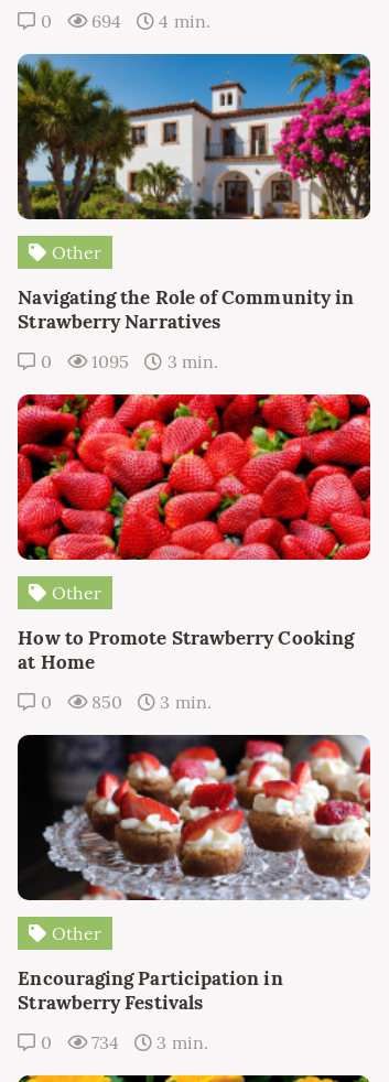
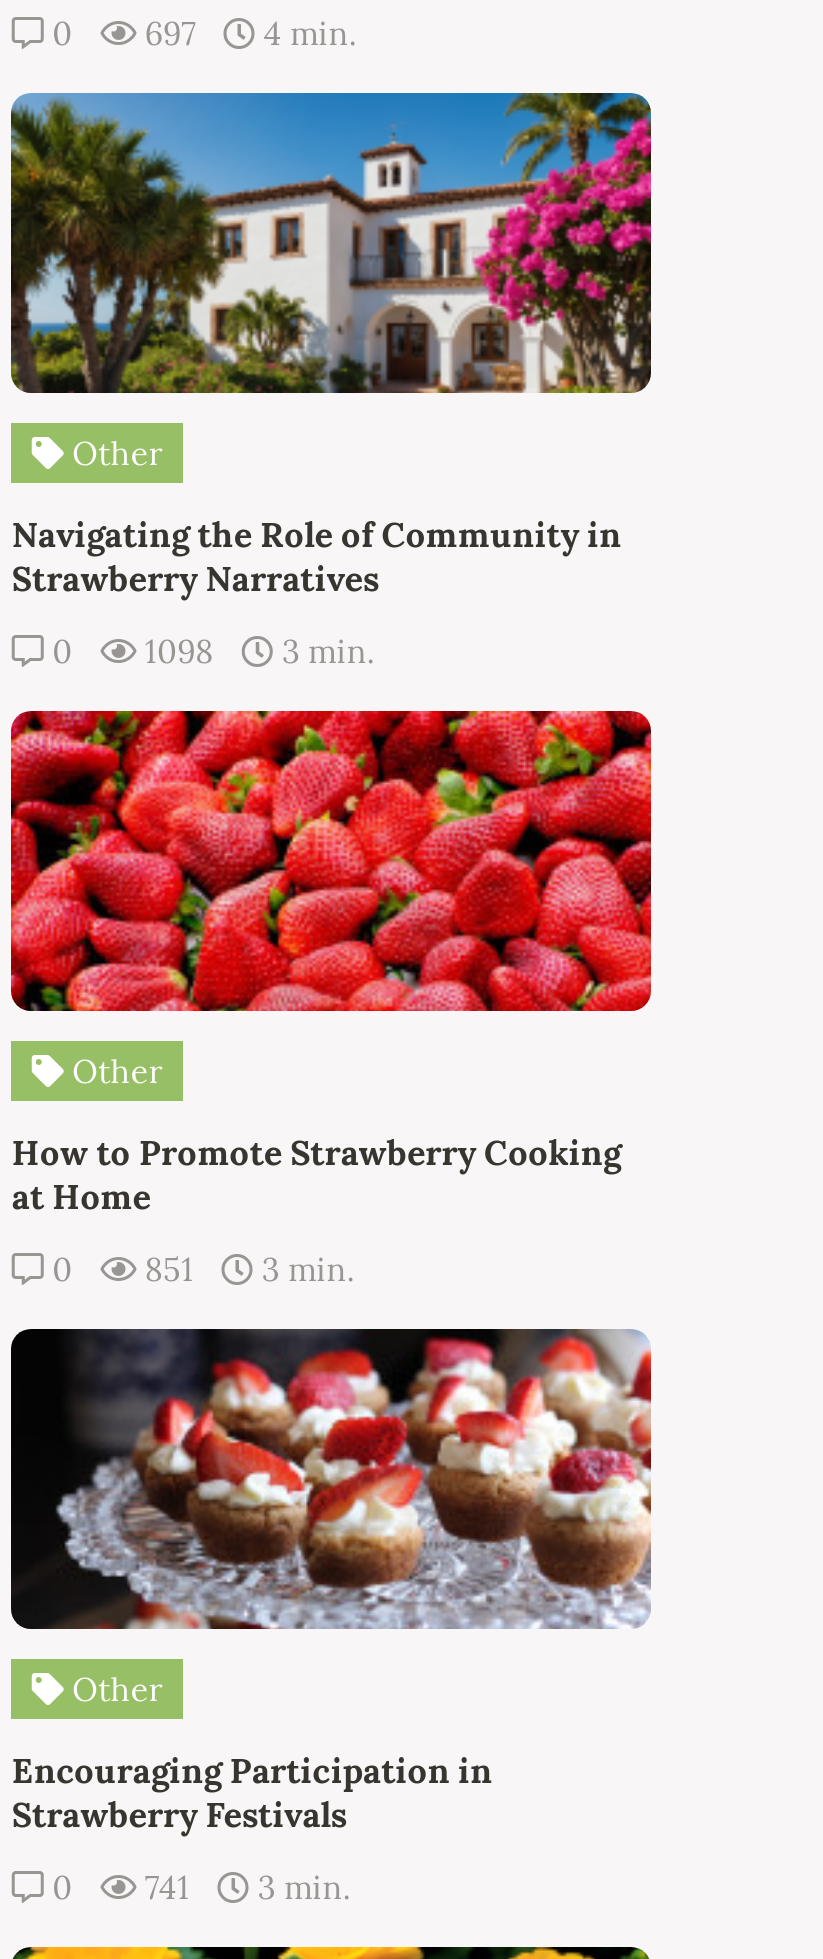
- 0 694 4 min.
+ 0 697 4 min.

- 0 1095 3 min.
+ 0 1098 3 min.

- 0 850 3 min.
+ 0 851 3 min.

- 0 734 3 min.
+ 0 741 3 min.
